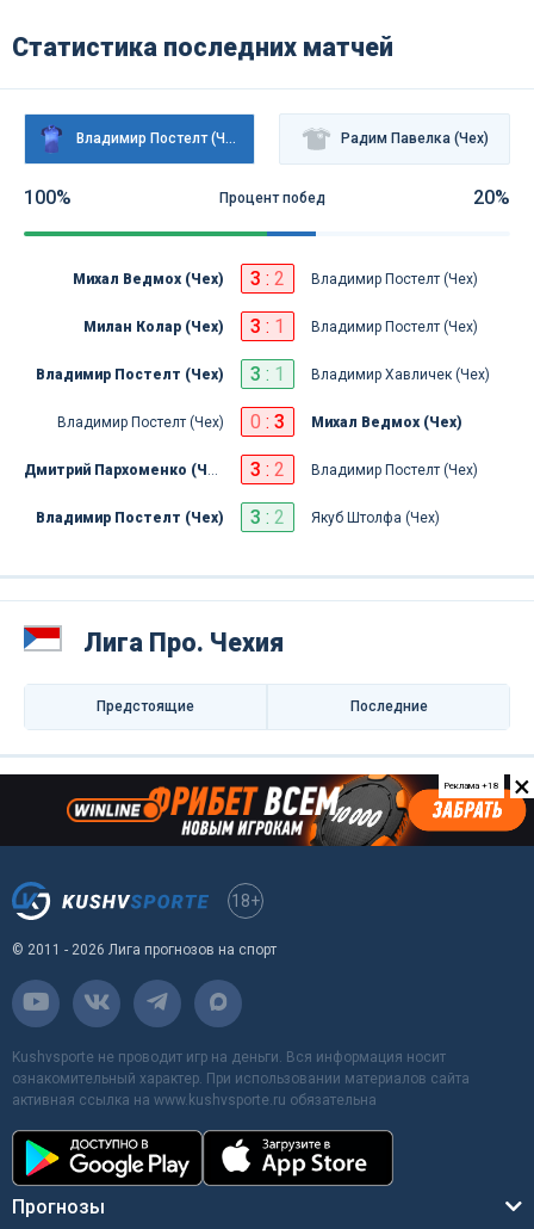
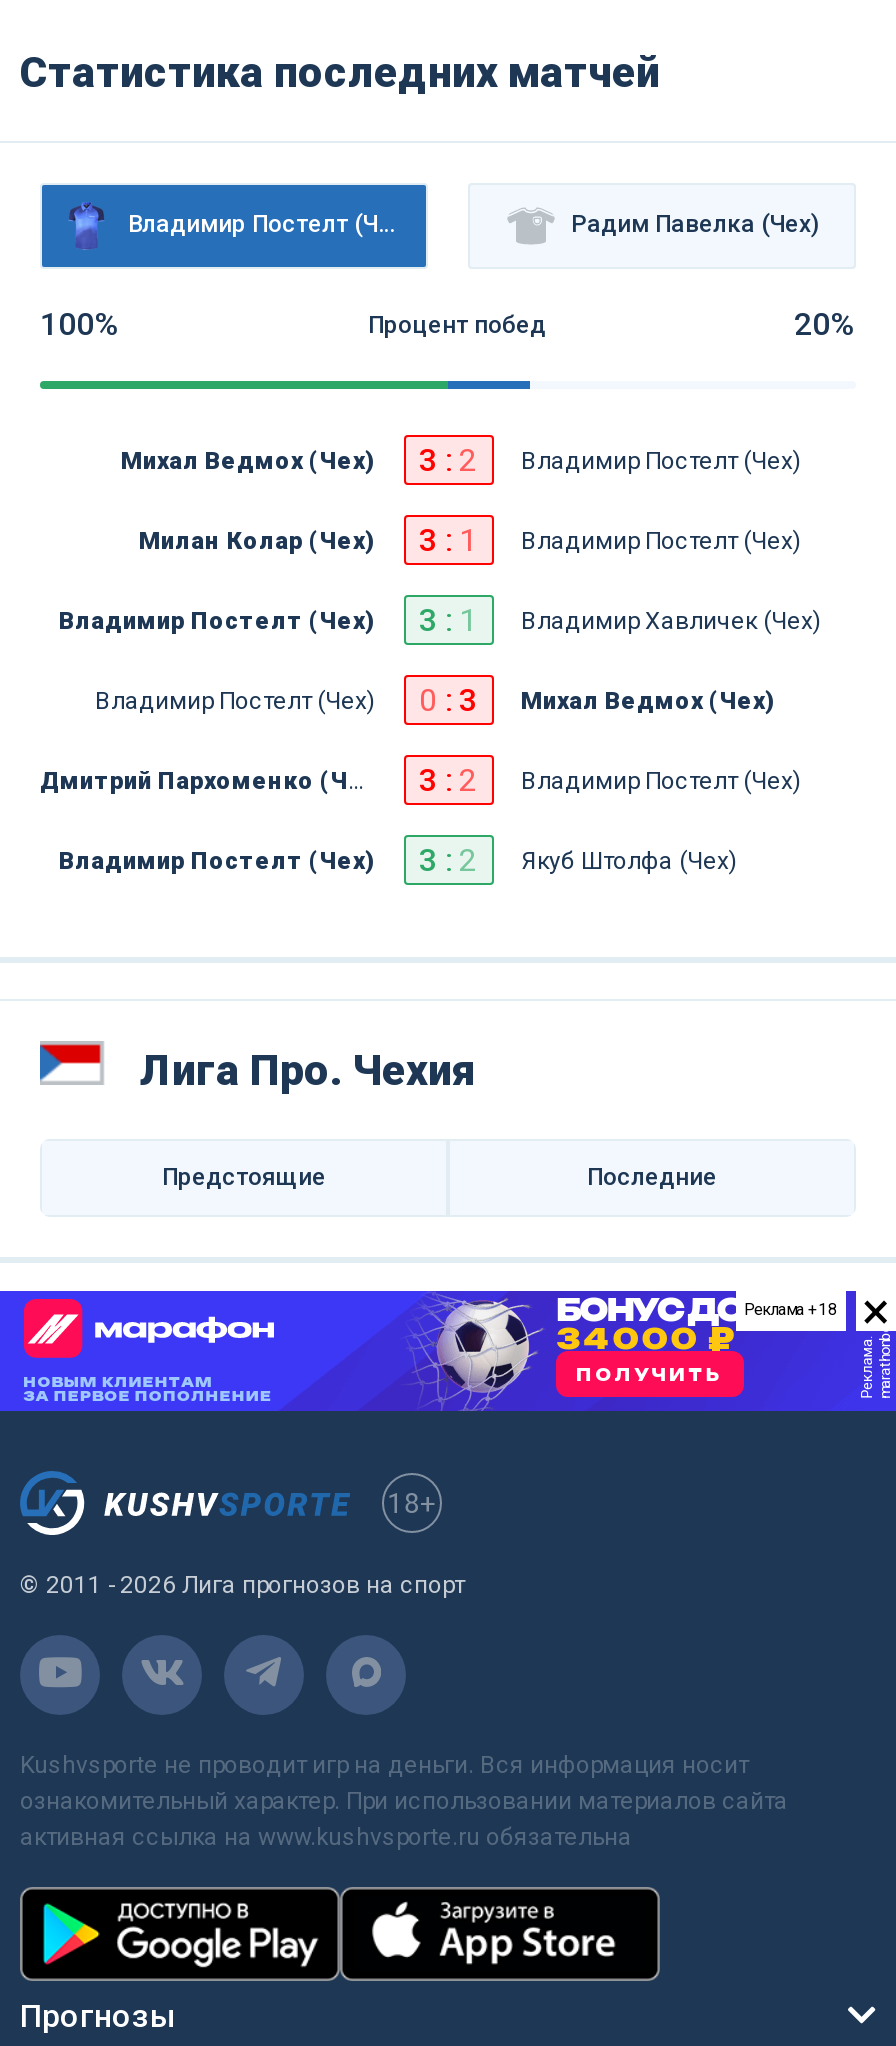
- [image]
+ [image]
